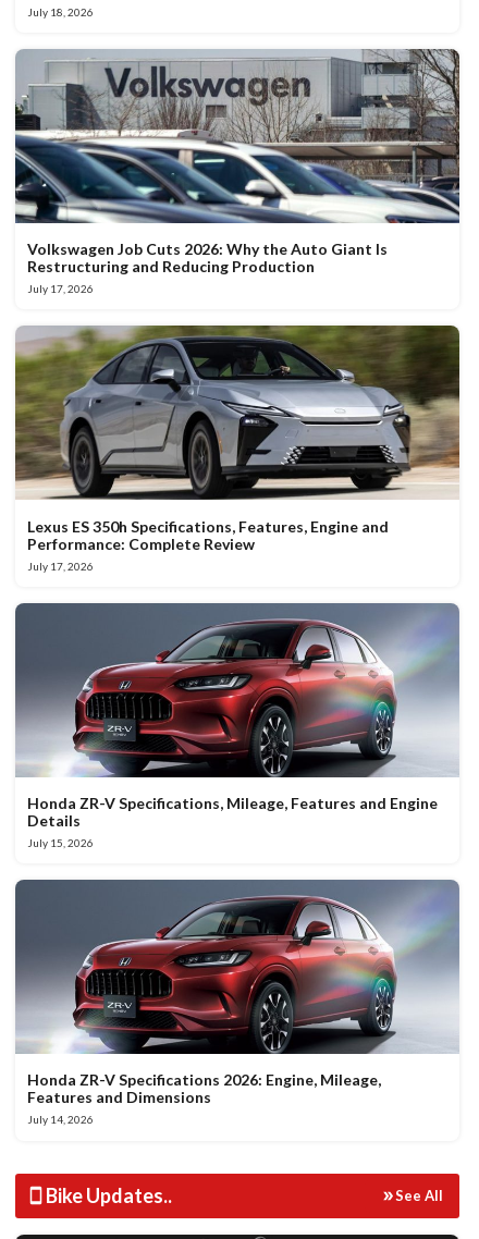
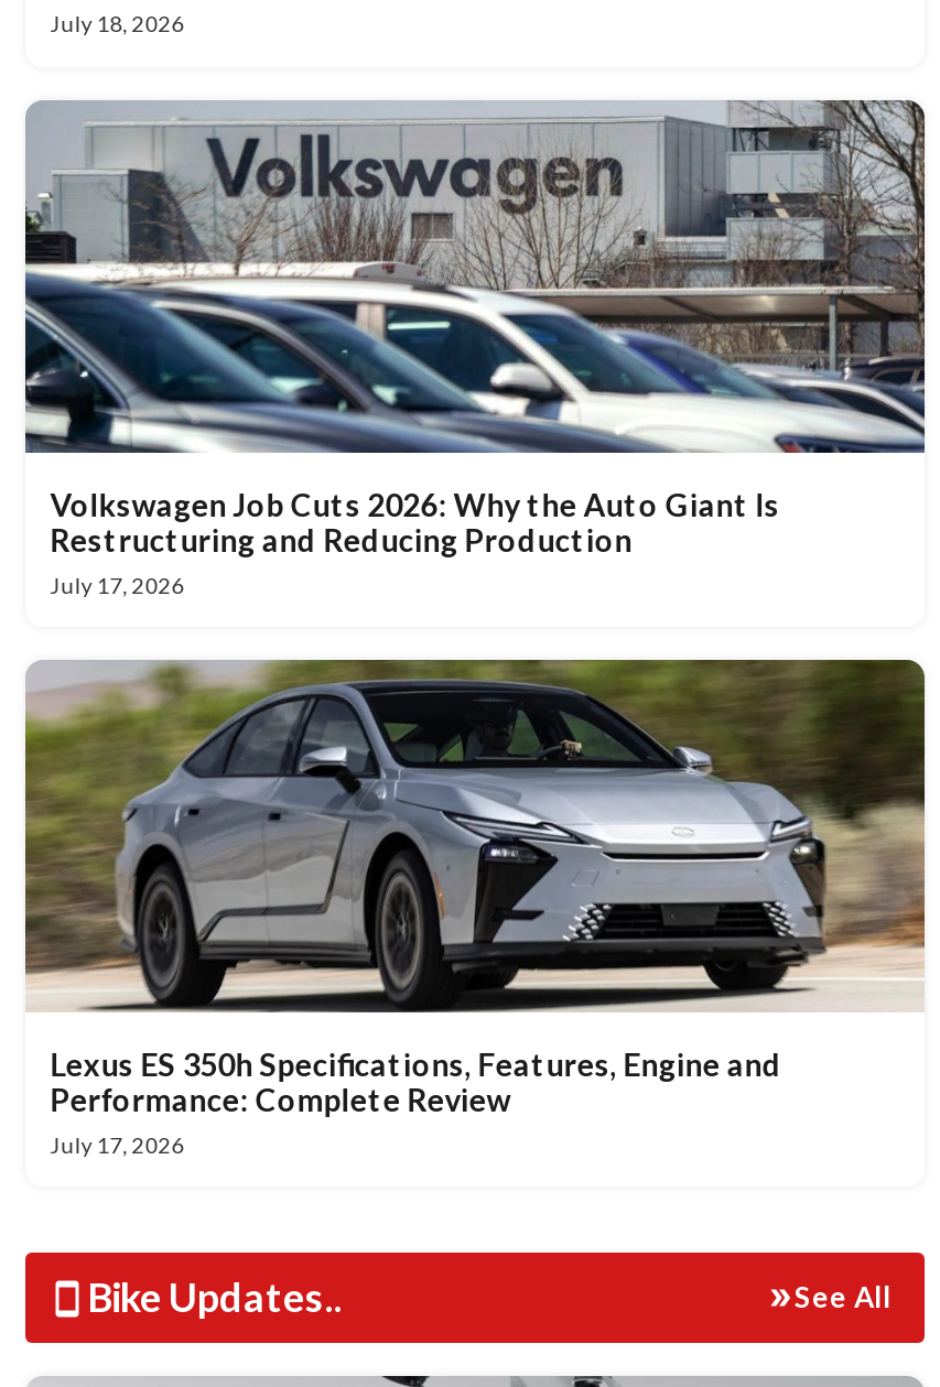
- [image]
- Honda ZR-V Specifications, Mileage, Features and Engine
- Details
- July 15, 2026

- [image]
- Honda ZR-V Specifications 2026: Engine, Mileage,
- Features and Dimensions
- July 14, 2026
